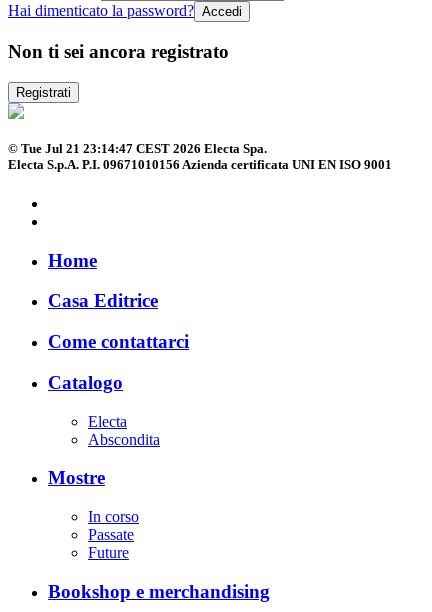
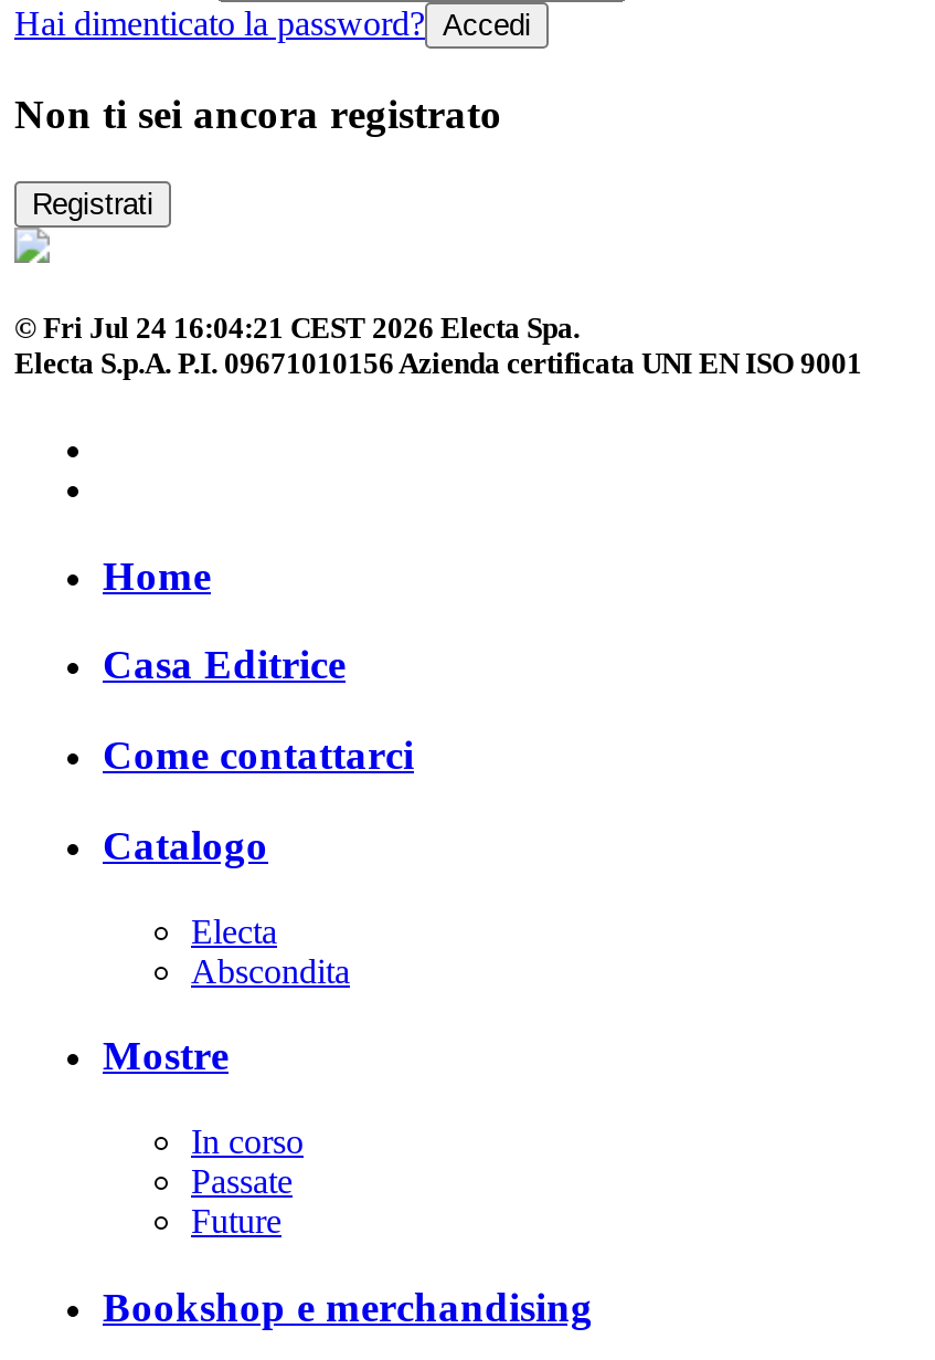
- © Tue Jul 21 23:14:47 CEST 2026 Electa Spa.
+ © Fri Jul 24 16:04:21 CEST 2026 Electa Spa.
